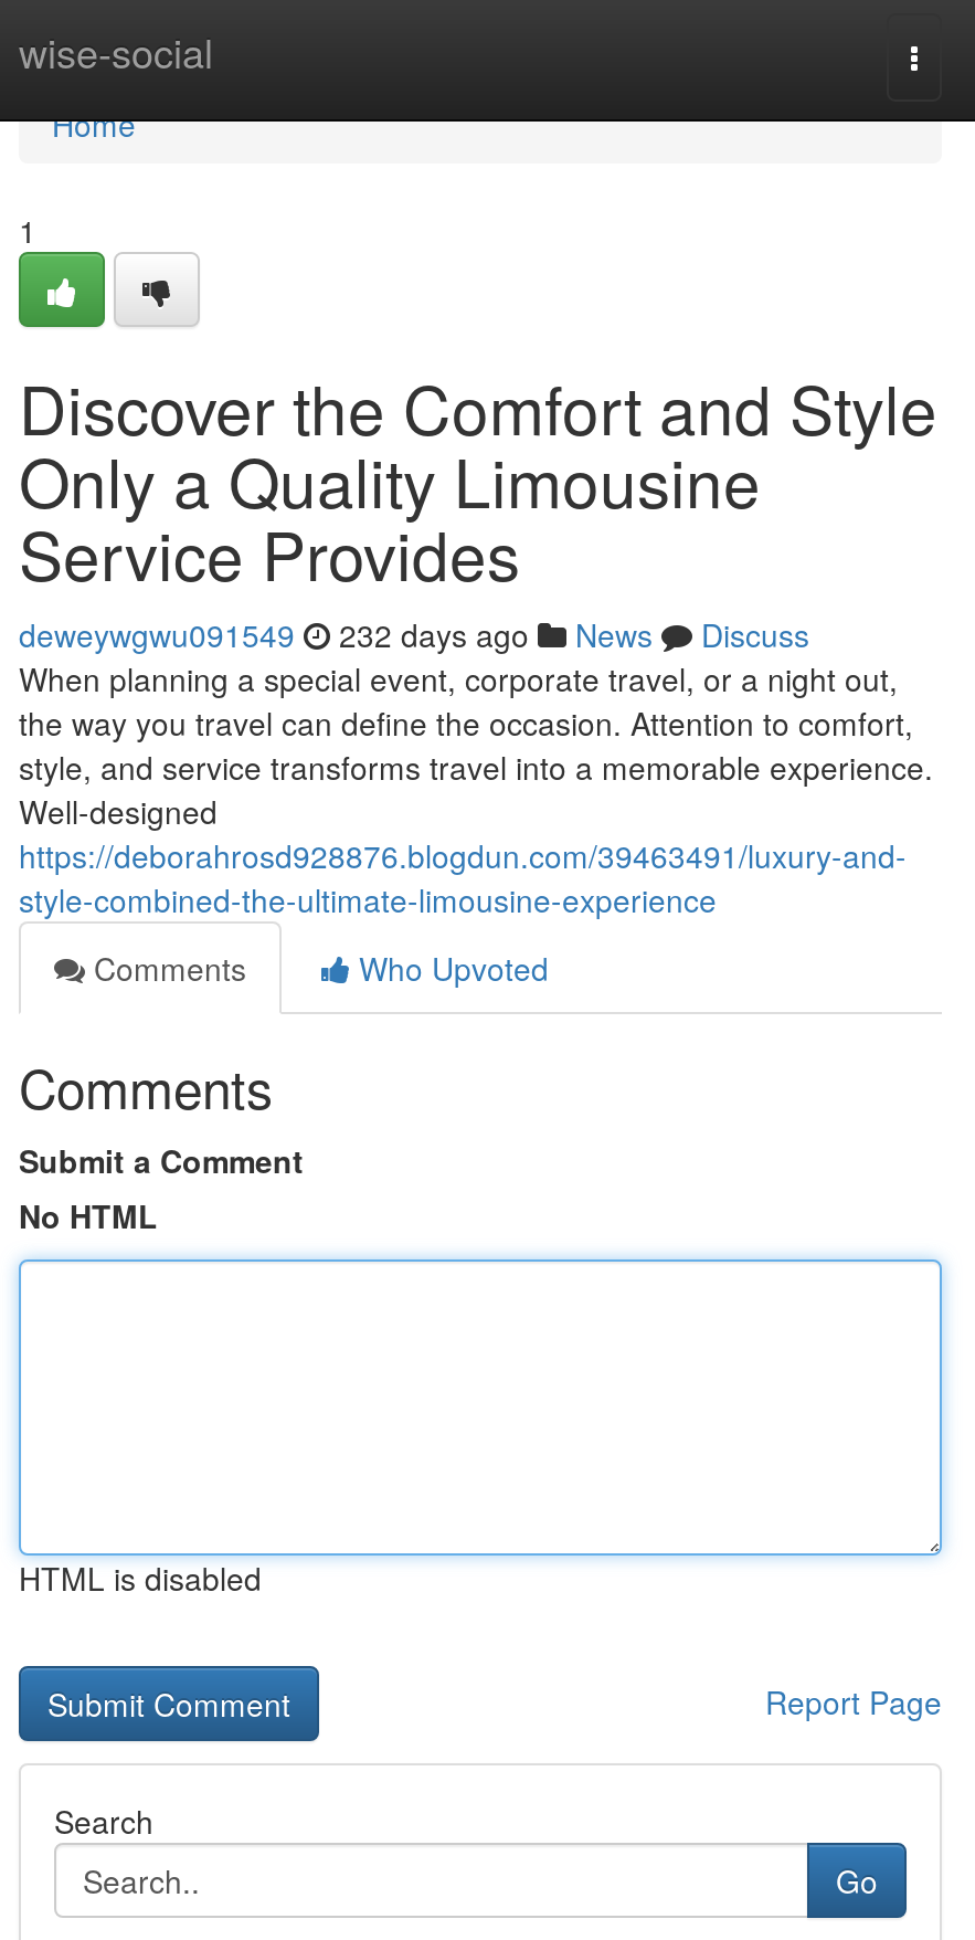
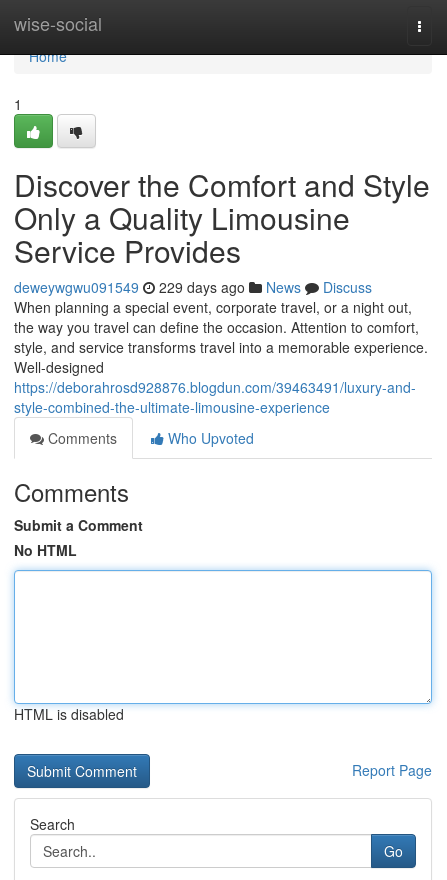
- deweywgwu091549 232 days ago News Discuss
+ deweywgwu091549 229 days ago News Discuss
